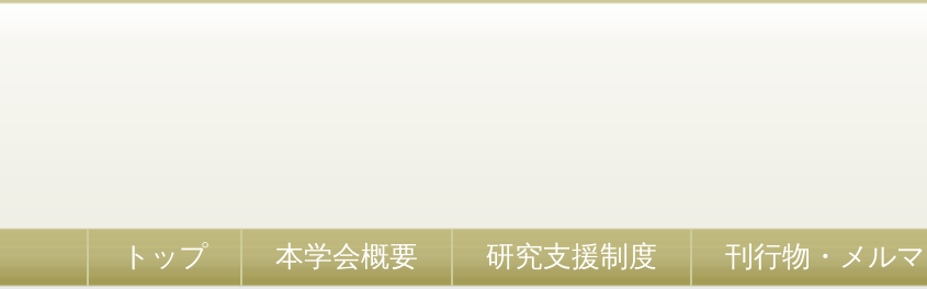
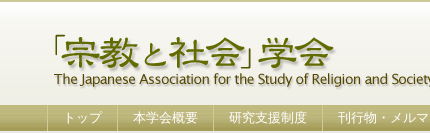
+ [image]
